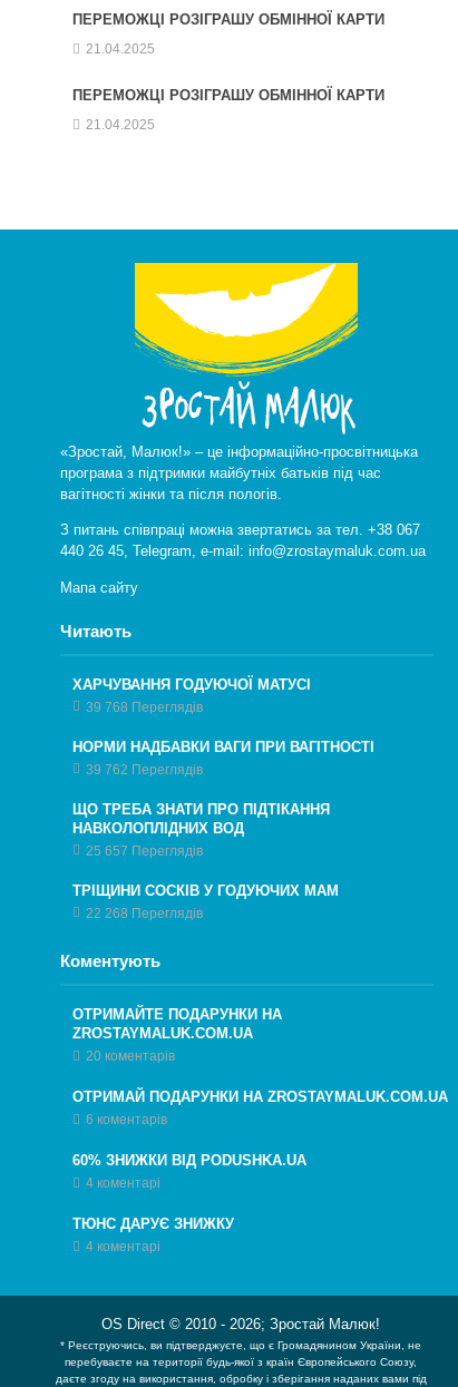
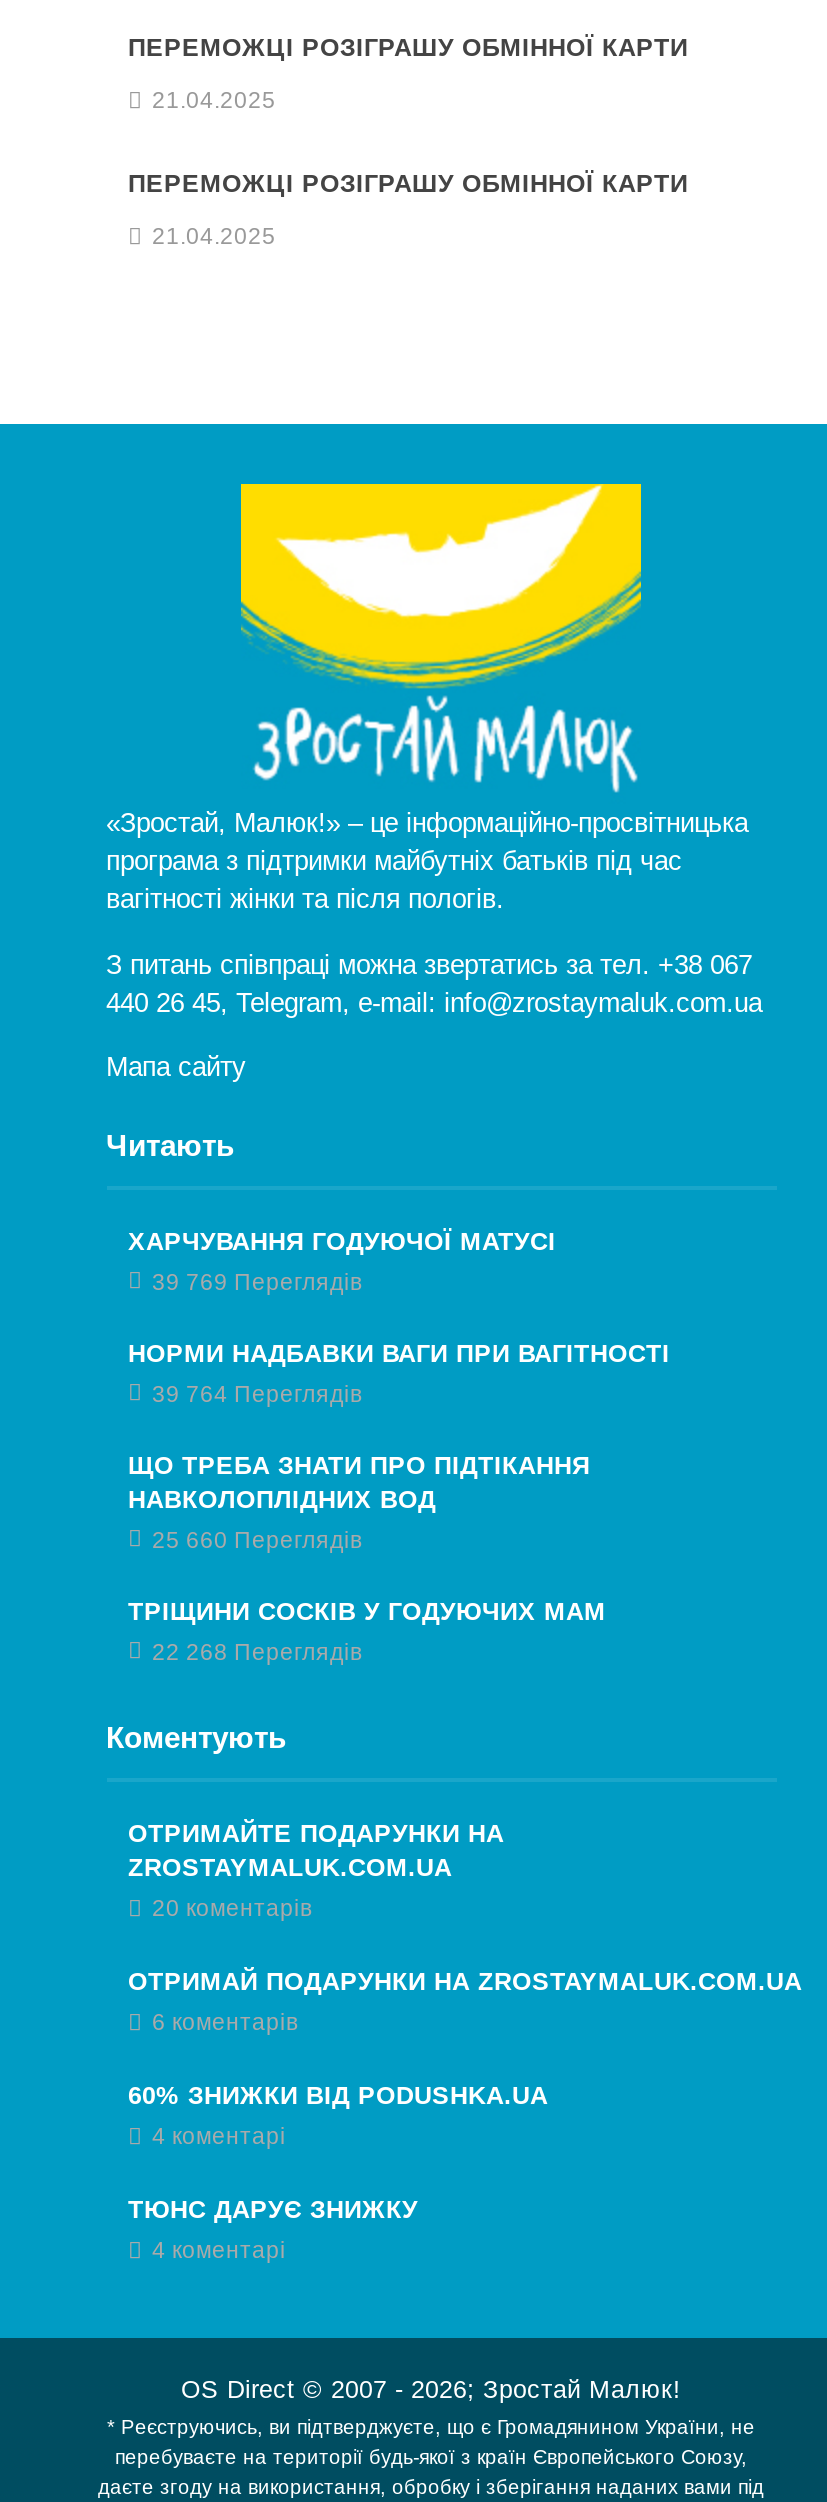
- 39 768 Переглядів
+ 39 769 Переглядів

- 39 762 Переглядів
+ 39 764 Переглядів

- 25 657 Переглядів
+ 25 660 Переглядів

- OS Direct © 2010 - 2026; Зростай Малюк!
+ OS Direct © 2007 - 2026; Зростай Малюк!
